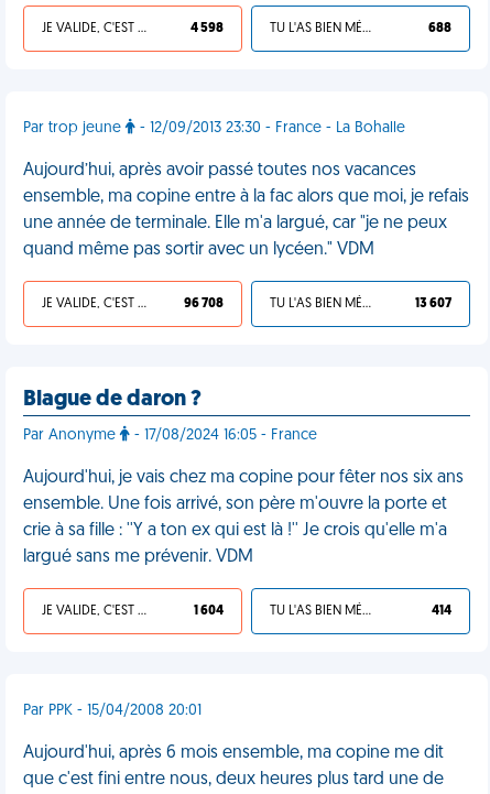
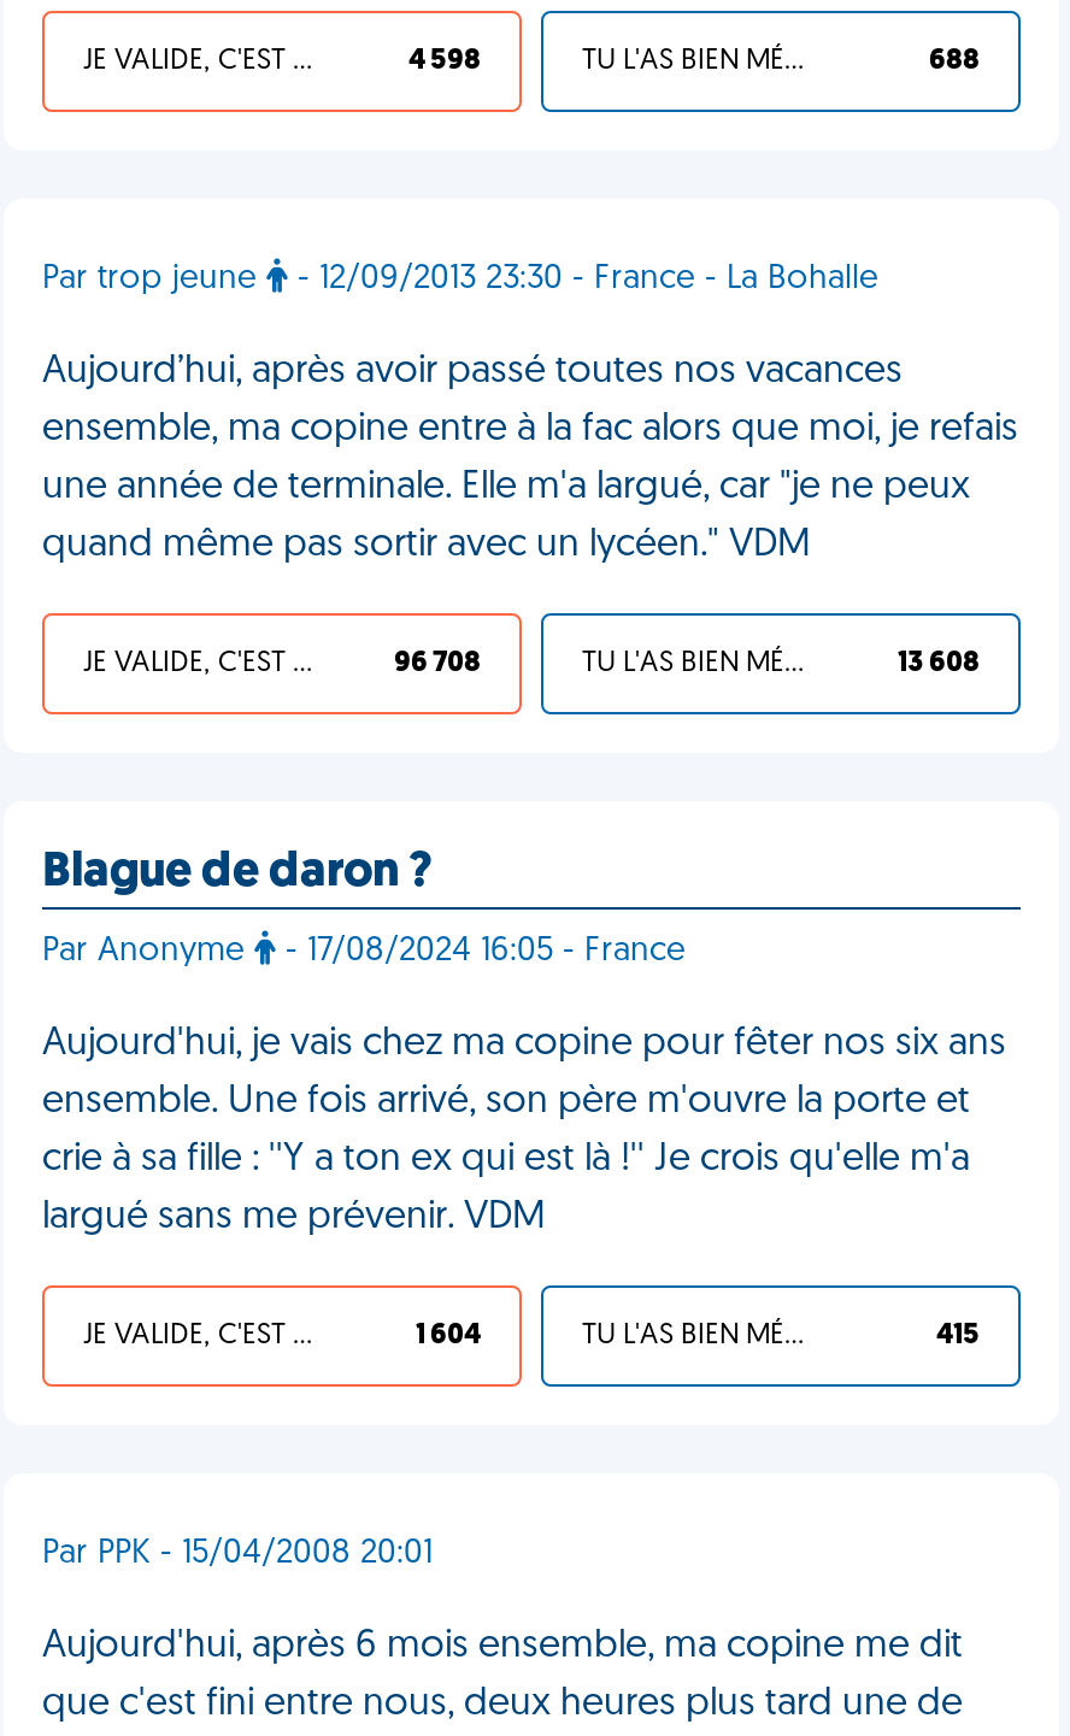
- 13 607
+ 13 608

- 414
+ 415
